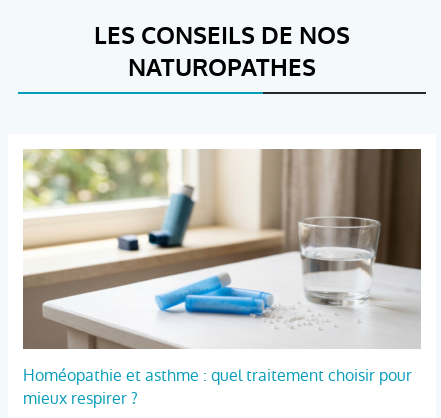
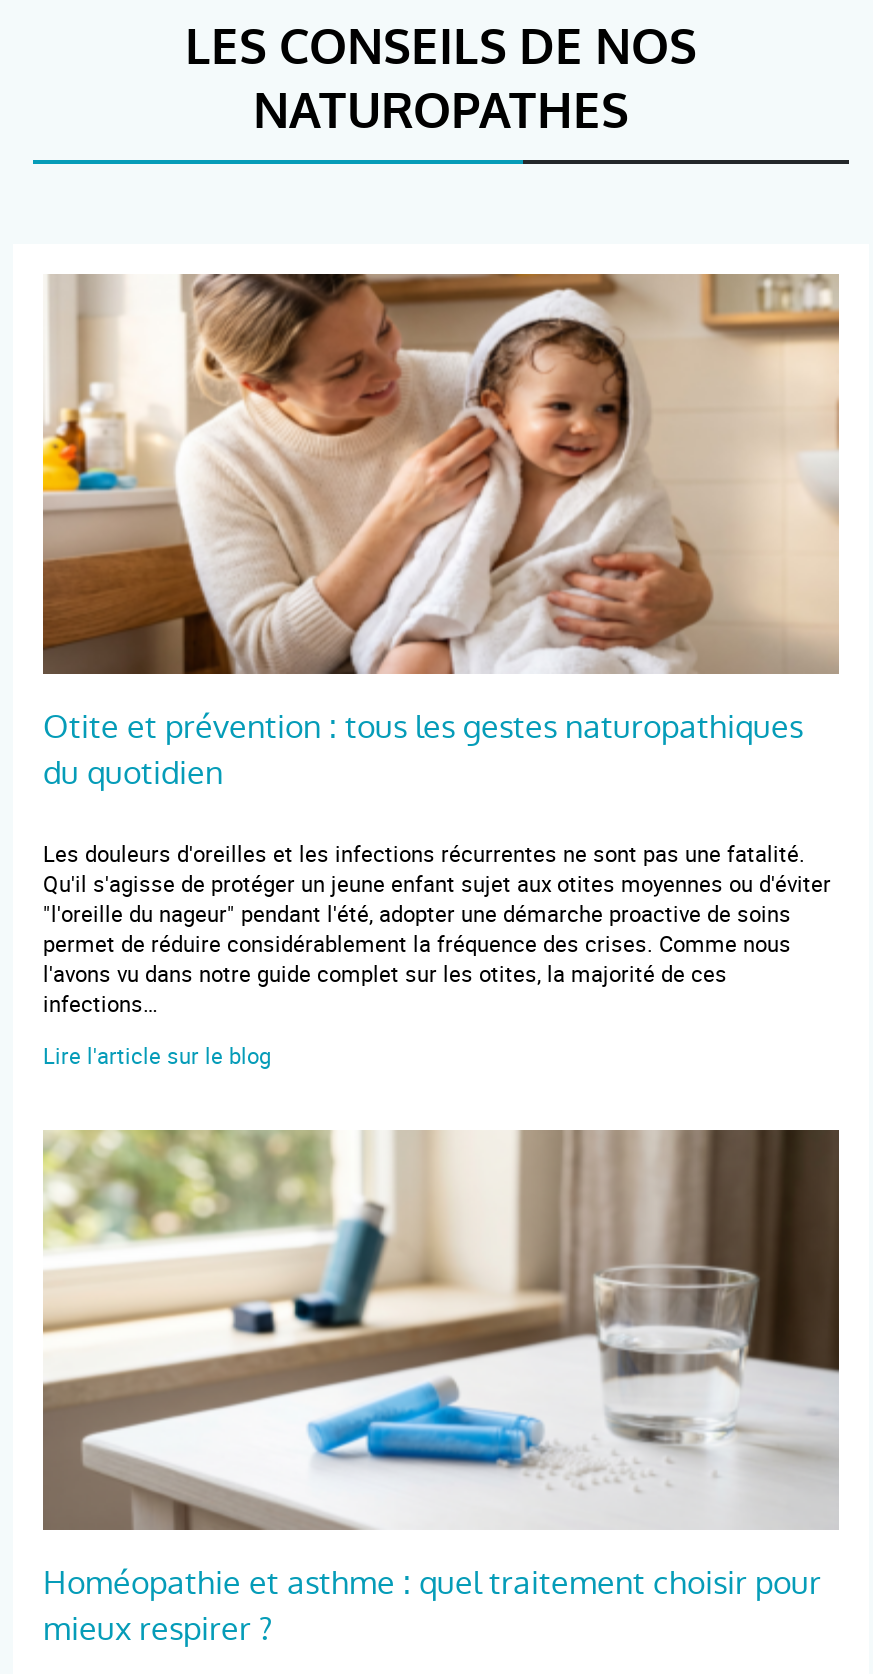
+ [image]
+ Otite et prévention : tous les gestes naturopathiques
+ du quotidien
+ Les douleurs d'oreilles et les infections récurrentes ne sont pas une fatalité.
+ Qu'il s'agisse de protéger un jeune enfant sujet aux otites moyennes ou d'éviter
+ "l'oreille du nageur" pendant l'été, adopter une démarche proactive de soins
+ permet de réduire considérablement la fréquence des crises. Comme nous
+ l'avons vu dans notre guide complet sur les otites, la majorité de ces
+ infections…
+ Lire l'article sur le blog
